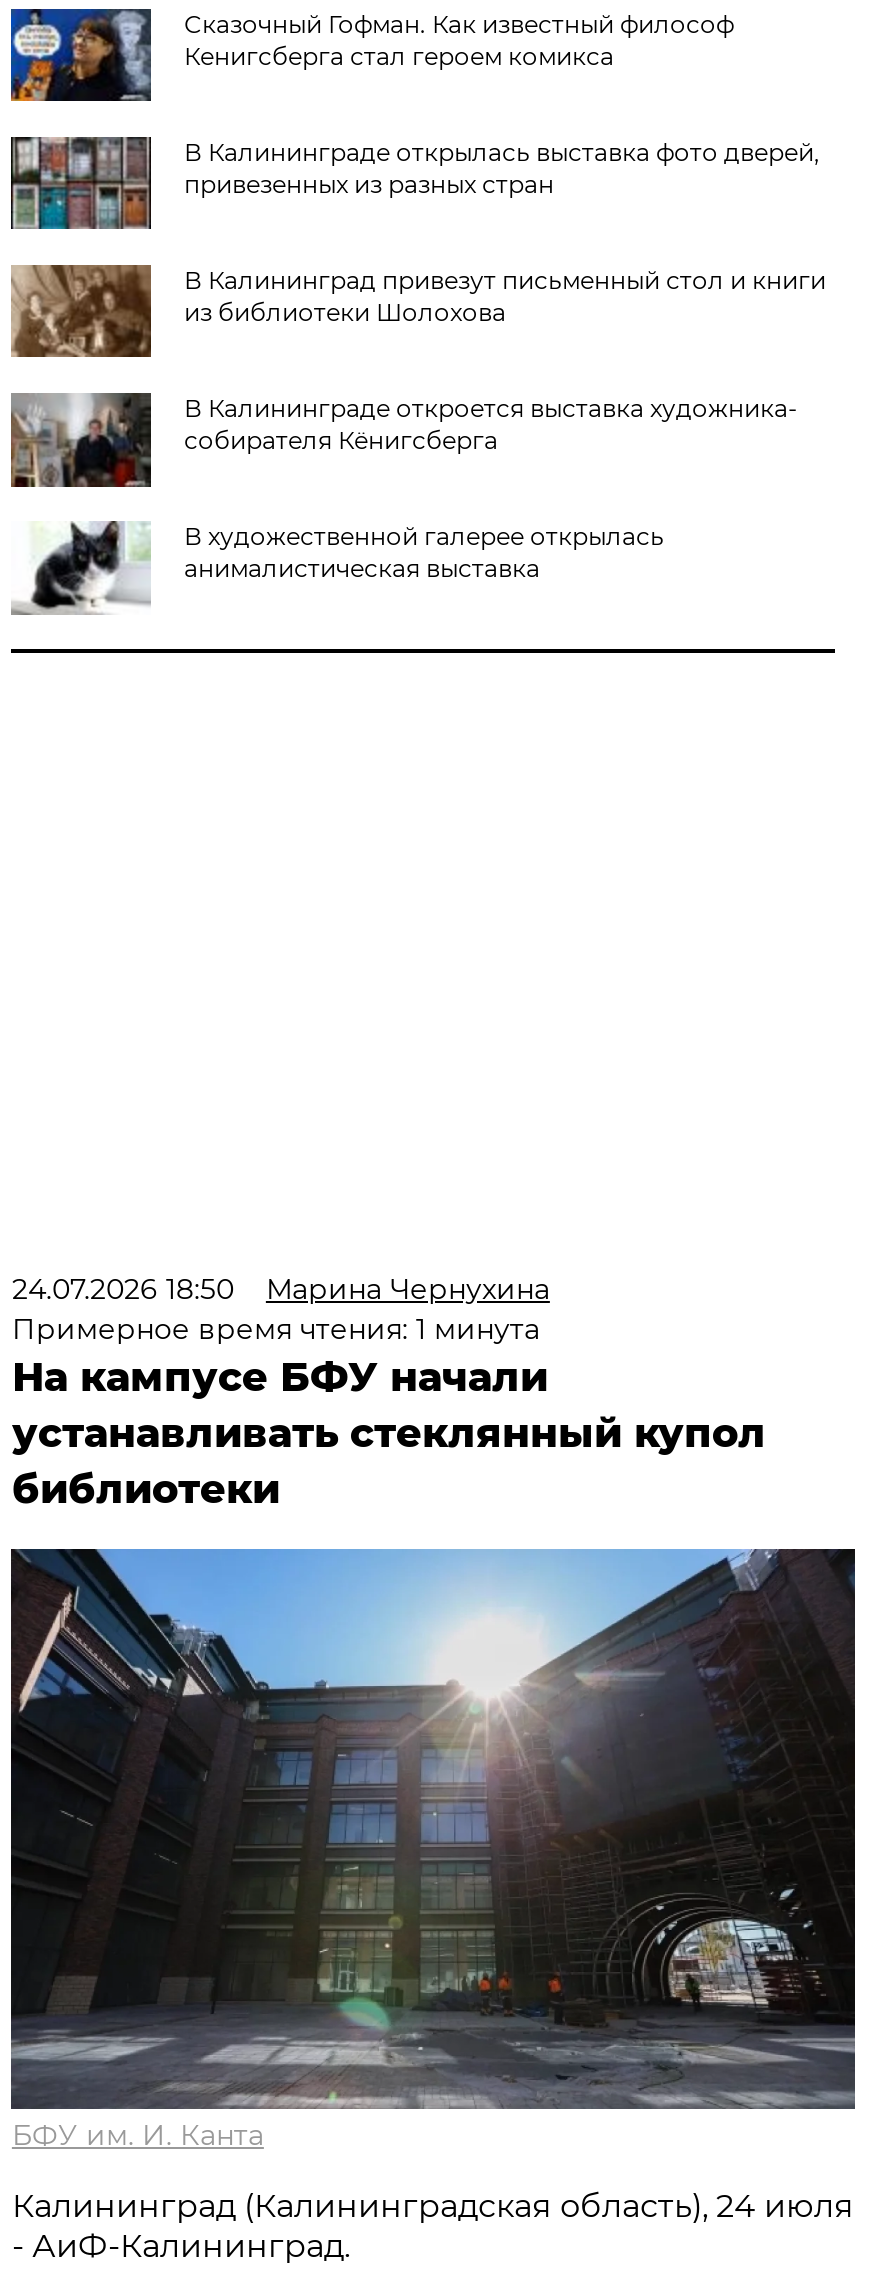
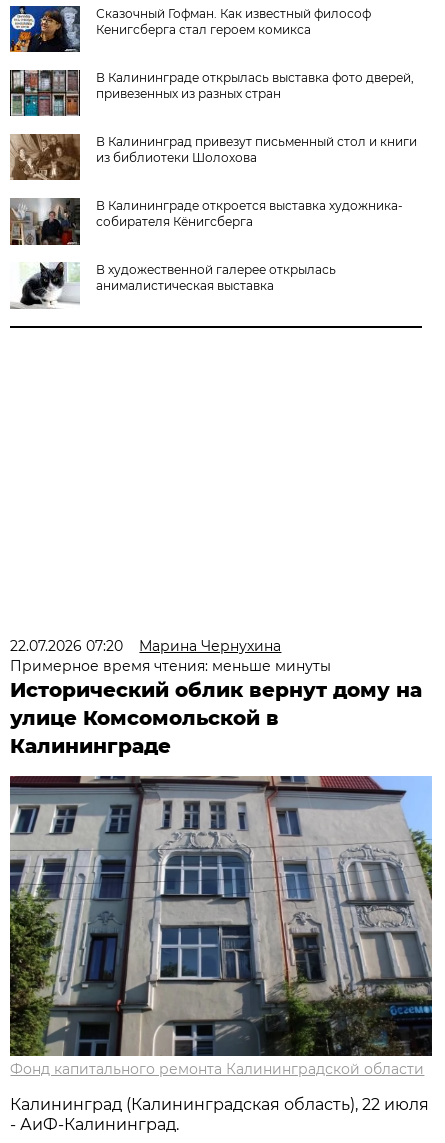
- 24.07.2026 18:50 Марина Чернухина
+ 22.07.2026 07:20 Марина Чернухина

- Примерное время чтения: 1 минута
- На кампусе БФУ начали
- устанавливать стеклянный купол
- библиотеки
+ Примерное время чтения: меньше минуты
+ Исторический облик вернут дому на
+ улице Комсомольской в
+ Калининграде

- [image]
- БФУ им. И. Канта
+ [image]
+ Фонд капитального ремонта Калининградской области

- Калининград (Калининградская область), 24 июля
+ Калининград (Калининградская область), 22 июля
